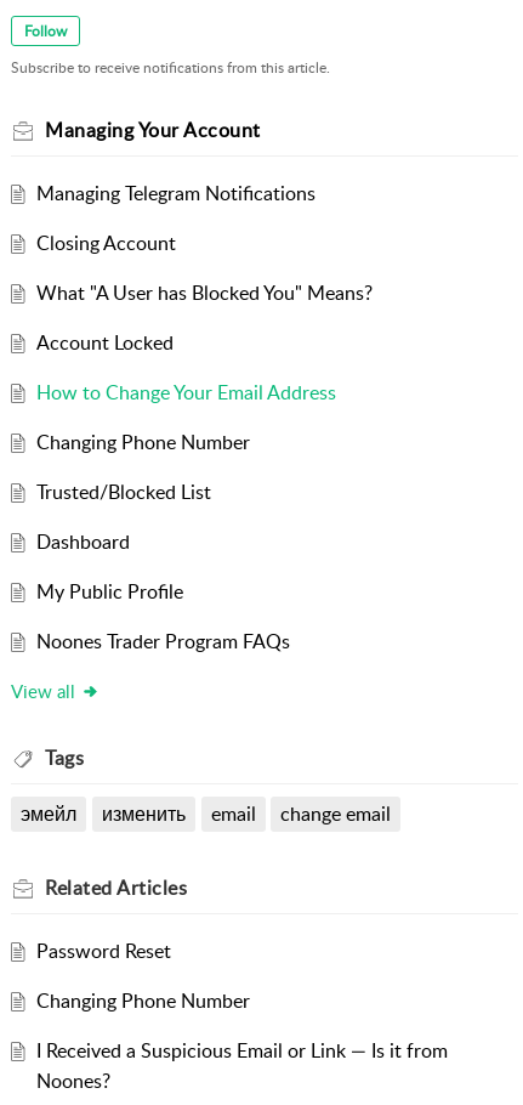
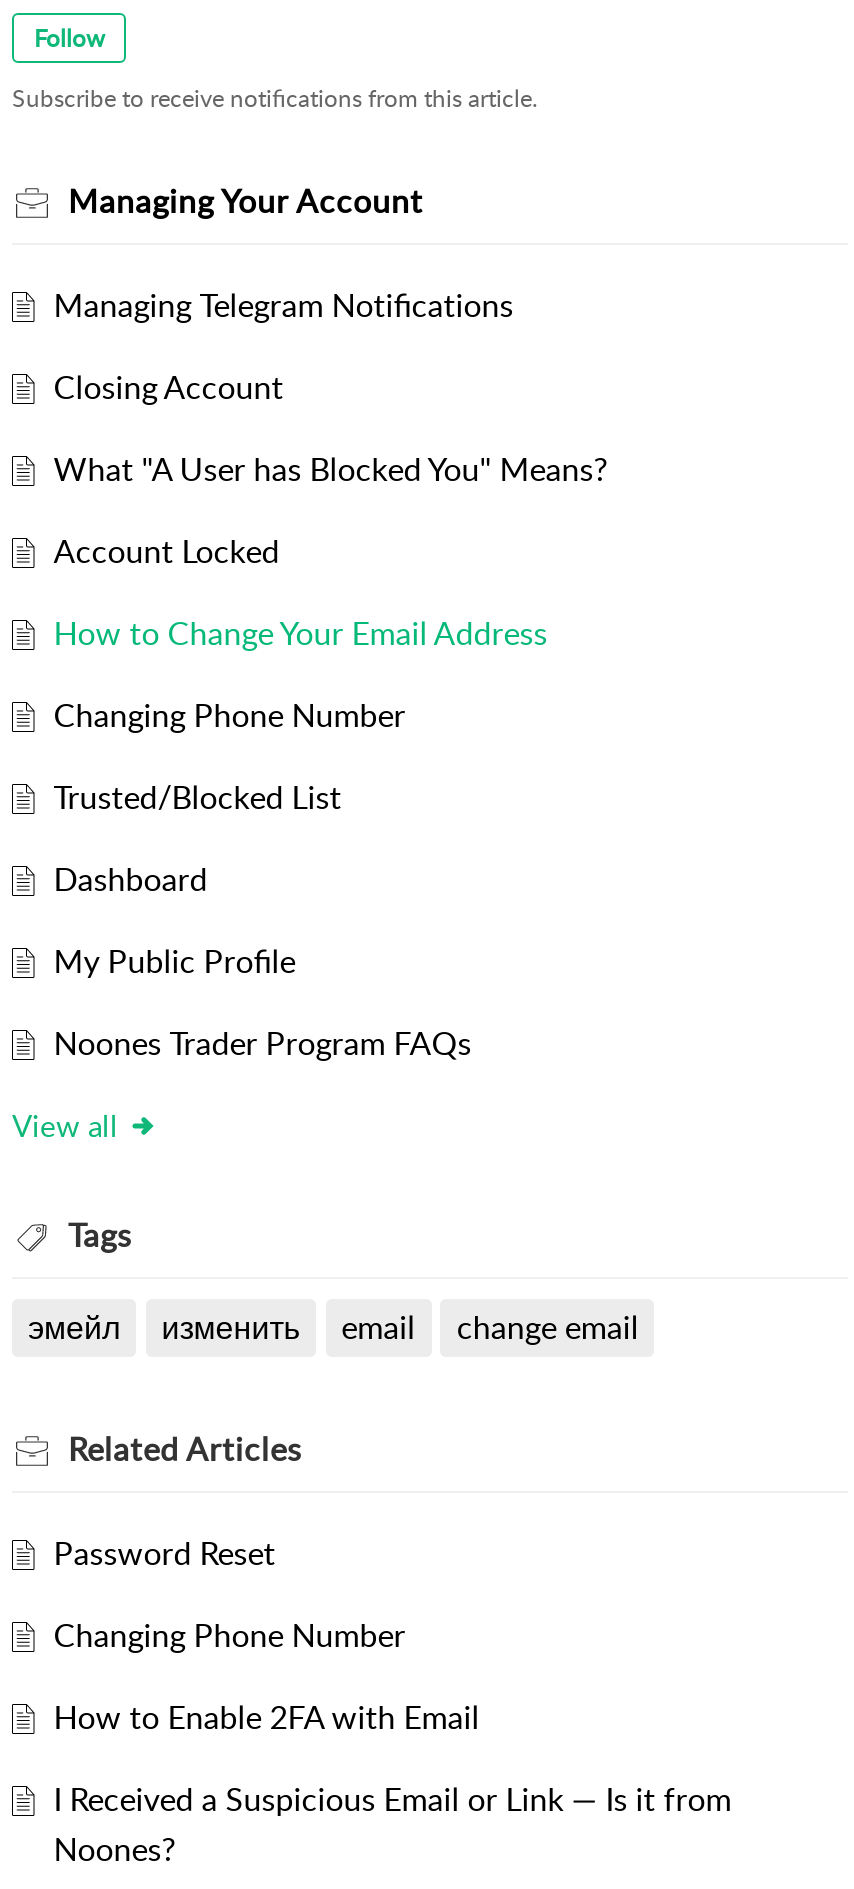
+ How to Enable 2FA with Email
